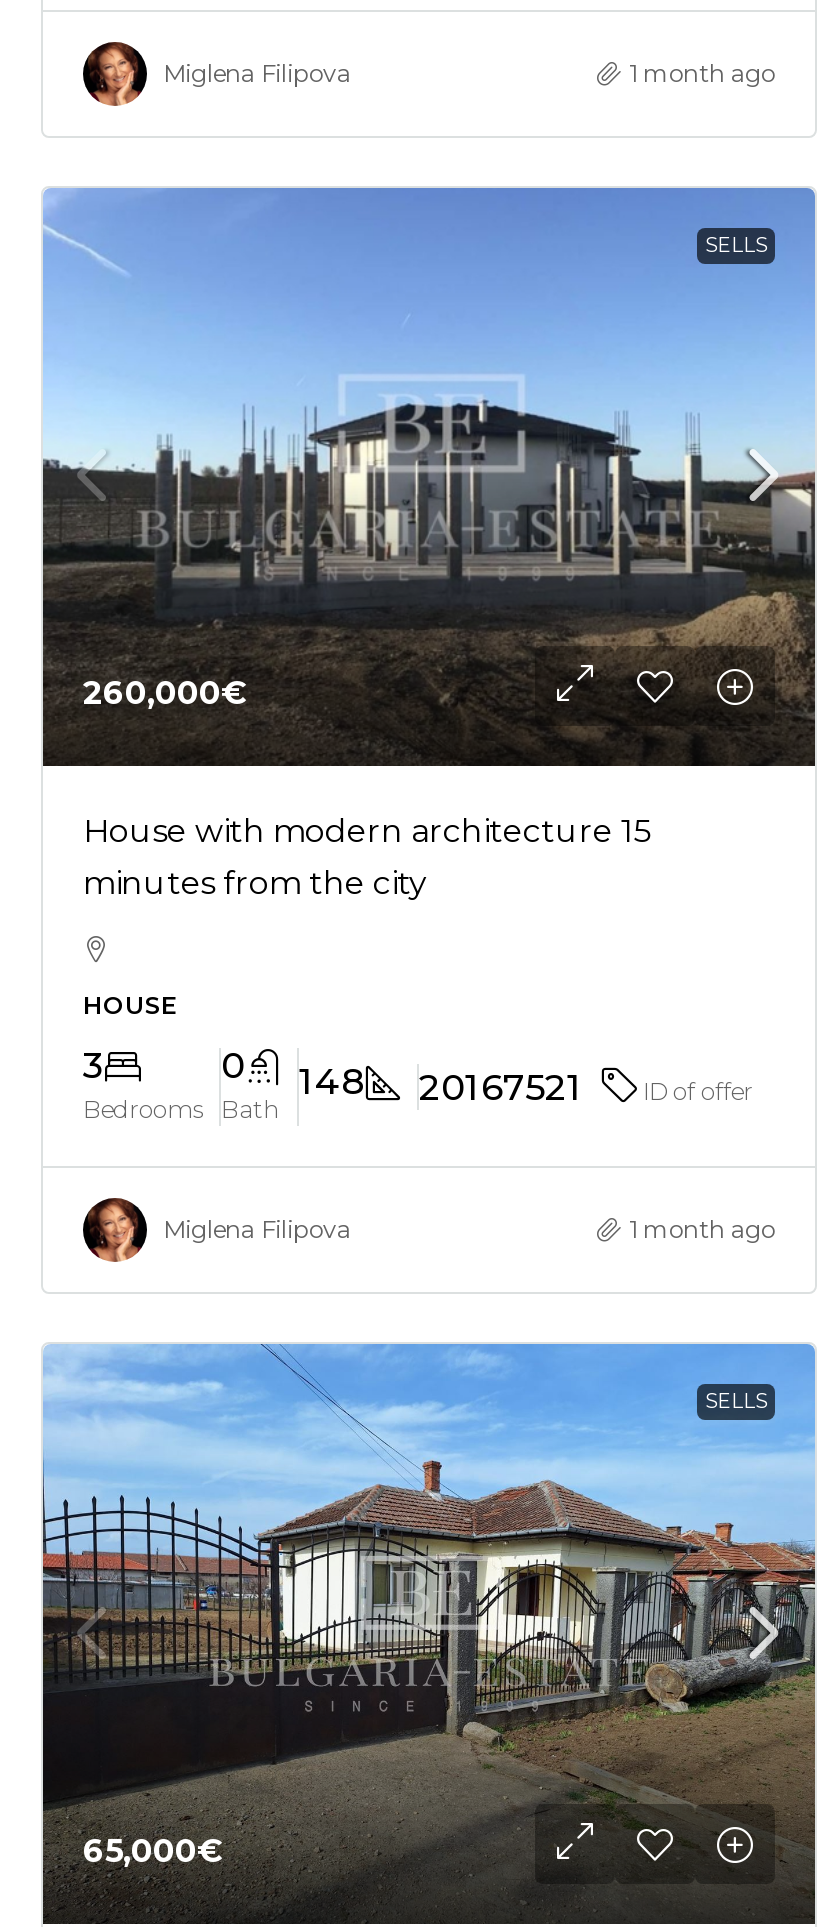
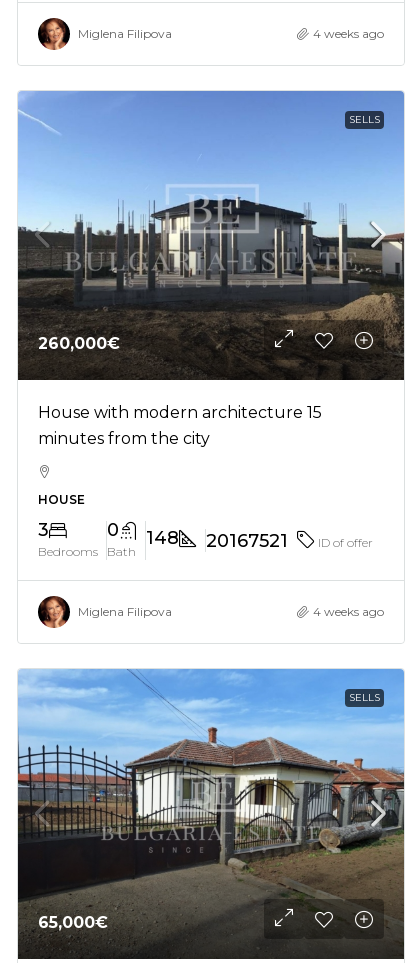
- 1 month ago
+ 4 weeks ago

- 1 month ago
+ 4 weeks ago
